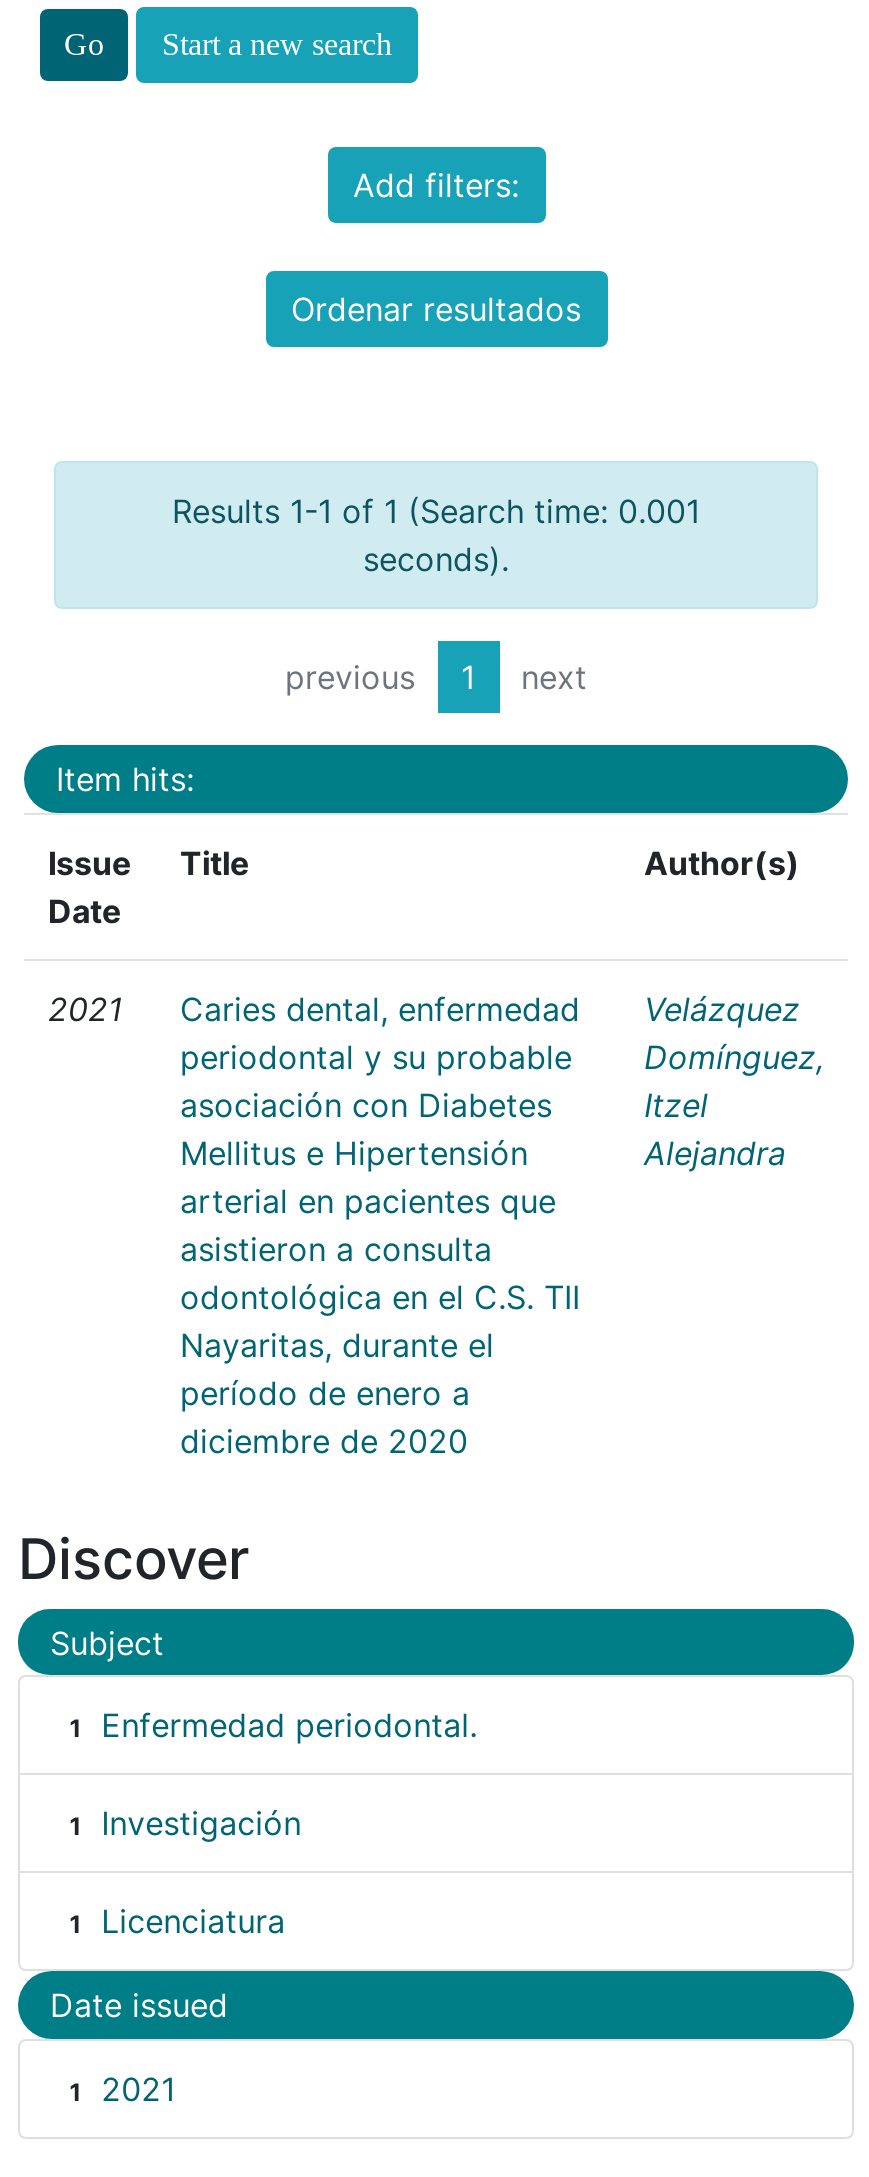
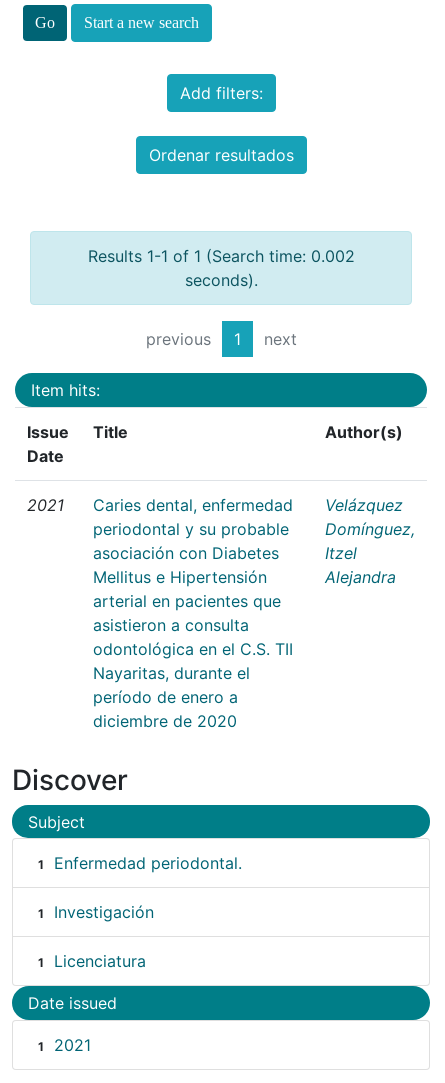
- Results 1-1 of 1 (Search time: 0.001
+ Results 1-1 of 1 (Search time: 0.002
